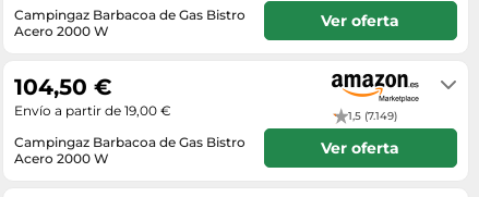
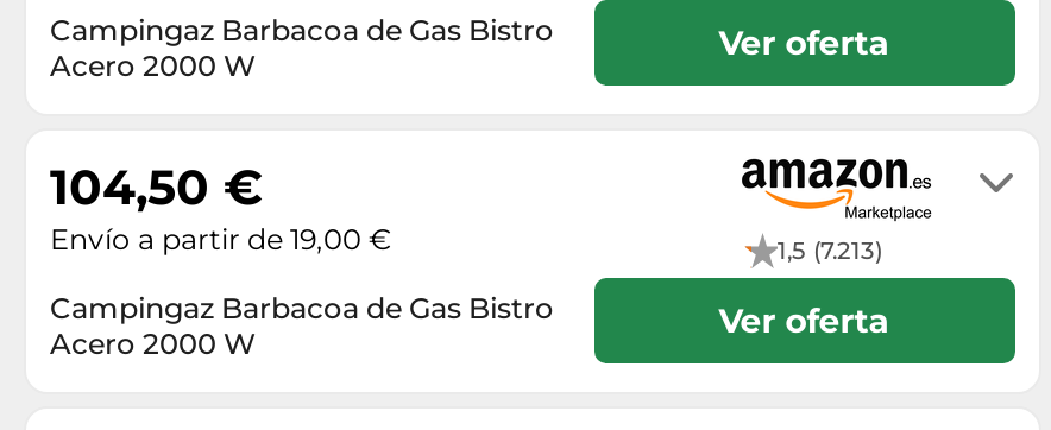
- 1,5 (7.149)
+ 1,5 (7.213)
